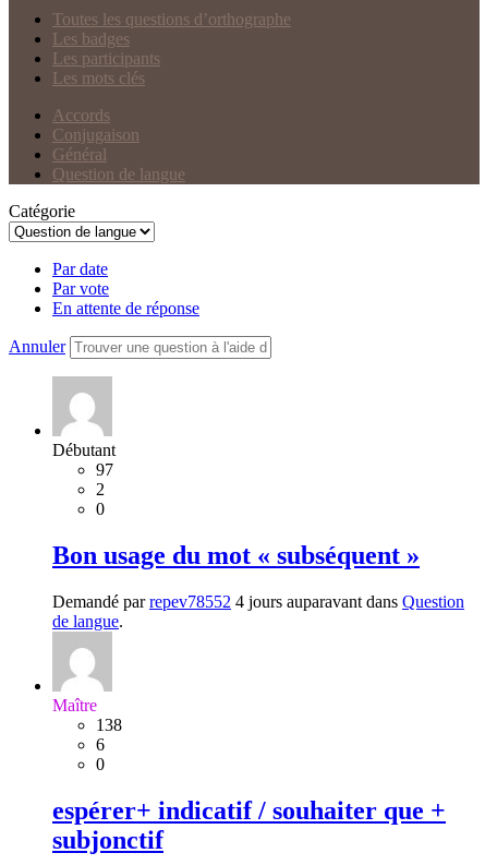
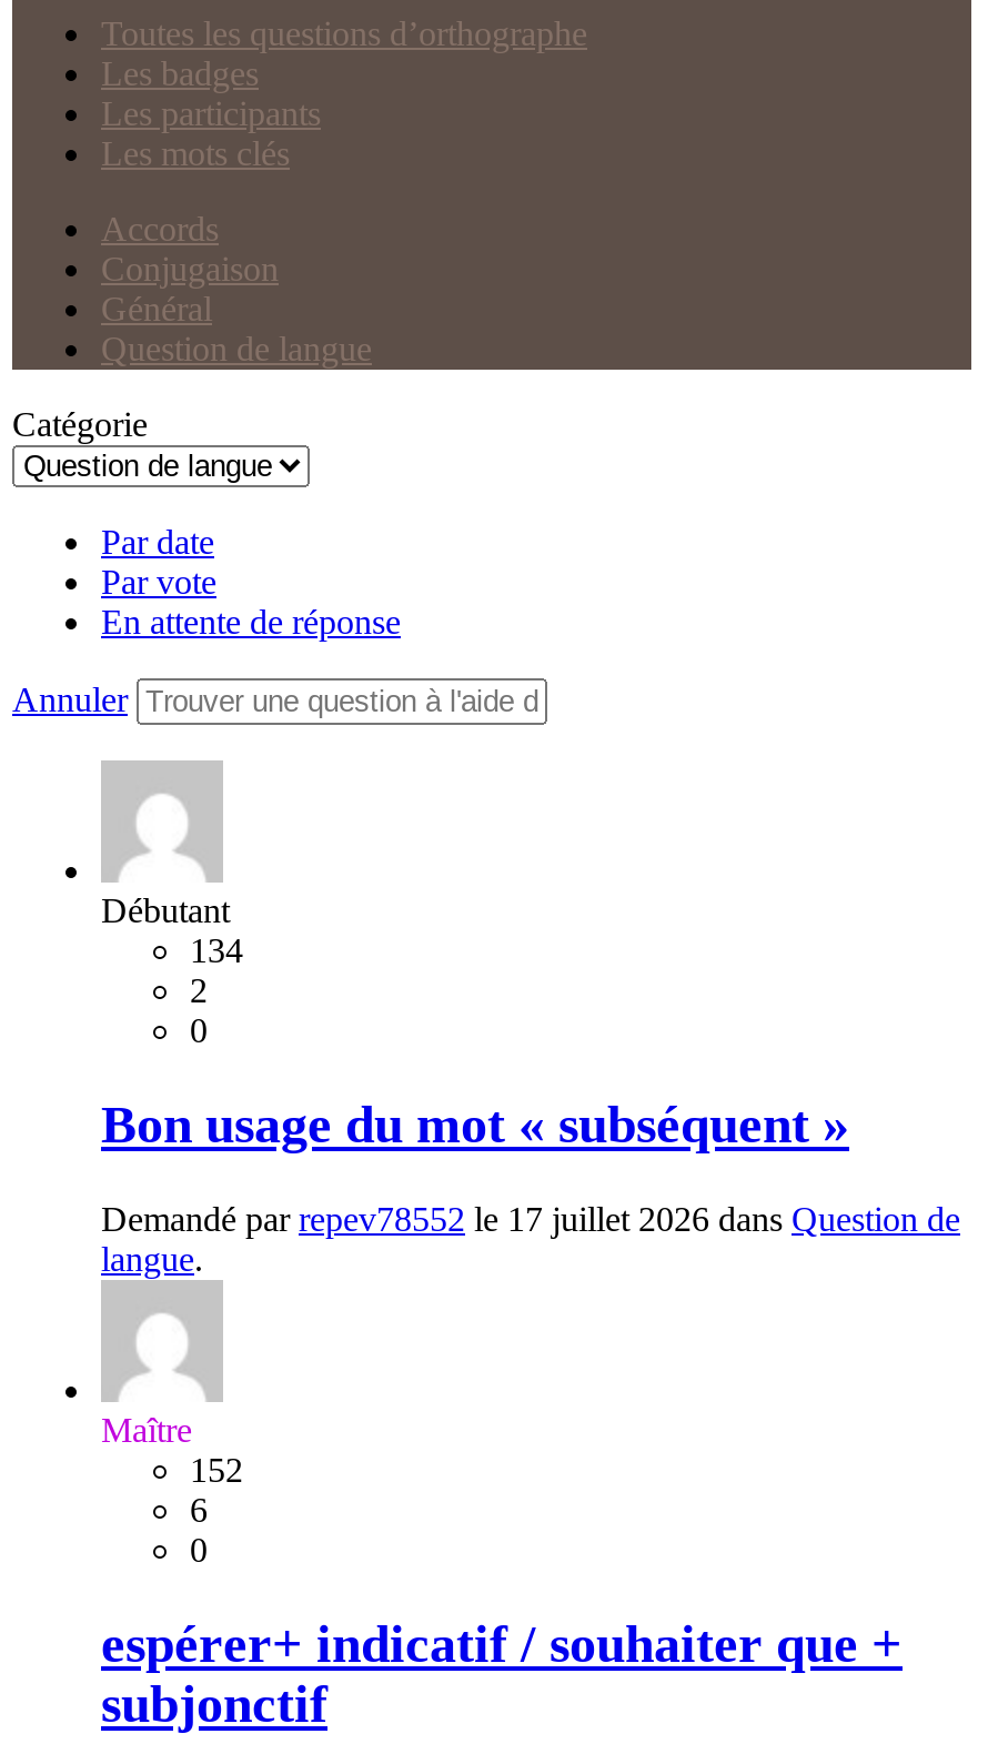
- 97
+ 134

- Demandé par repev78552 4 jours auparavant dans Question
- de langue.
+ Demandé par repev78552 le 17 juillet 2026 dans Question de
+ langue.

- 138
+ 152
